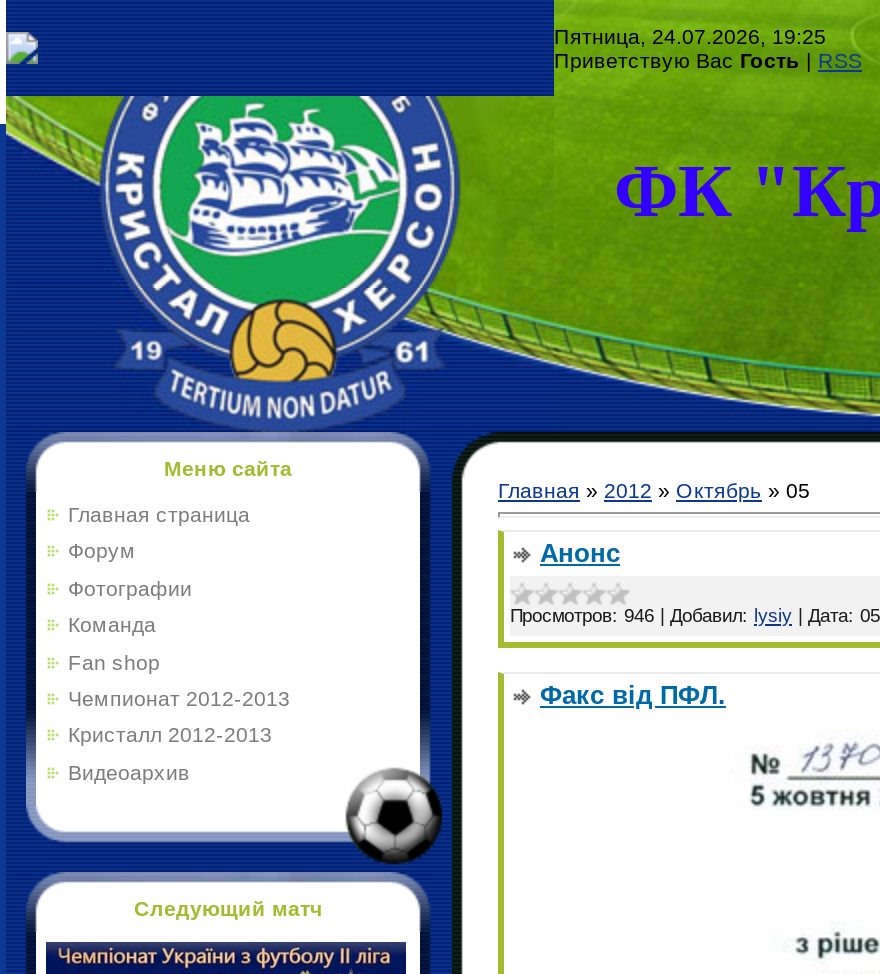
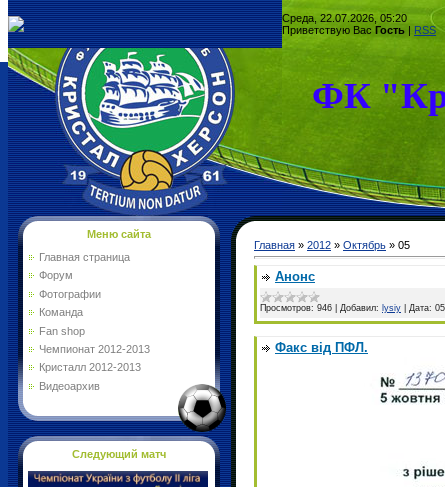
- Пятница, 24.07.2026, 19:25
+ Среда, 22.07.2026, 05:20
